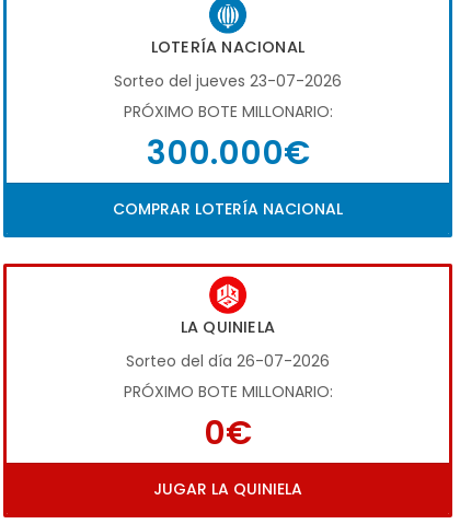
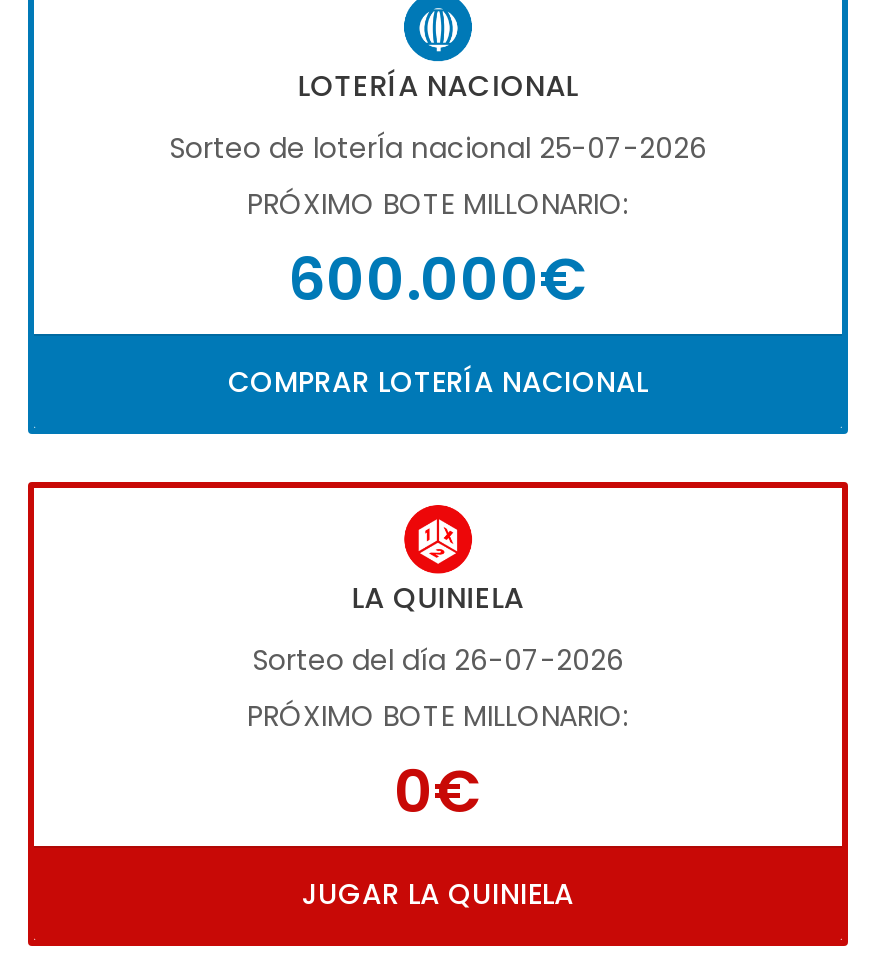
- Sorteo del jueves 23-07-2026
+ Sorteo de loterÍa nacional 25-07-2026

- 300.000€
+ 600.000€
